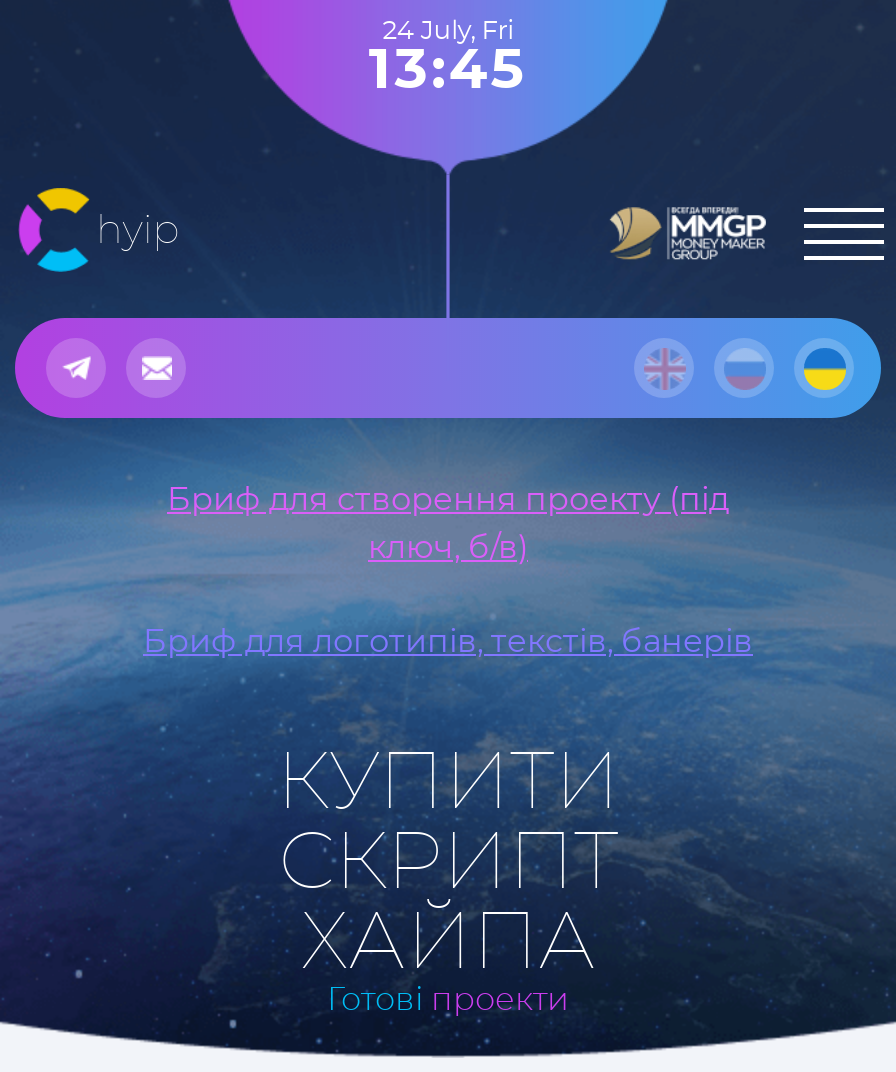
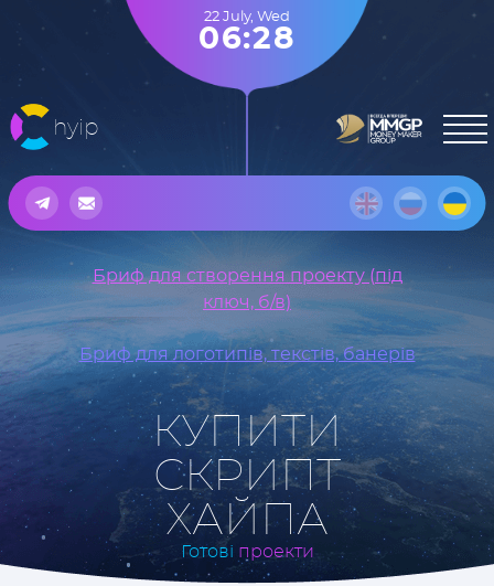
- 24 July, Fri
+ 22 July, Wed

- 13:45
+ 06:28
